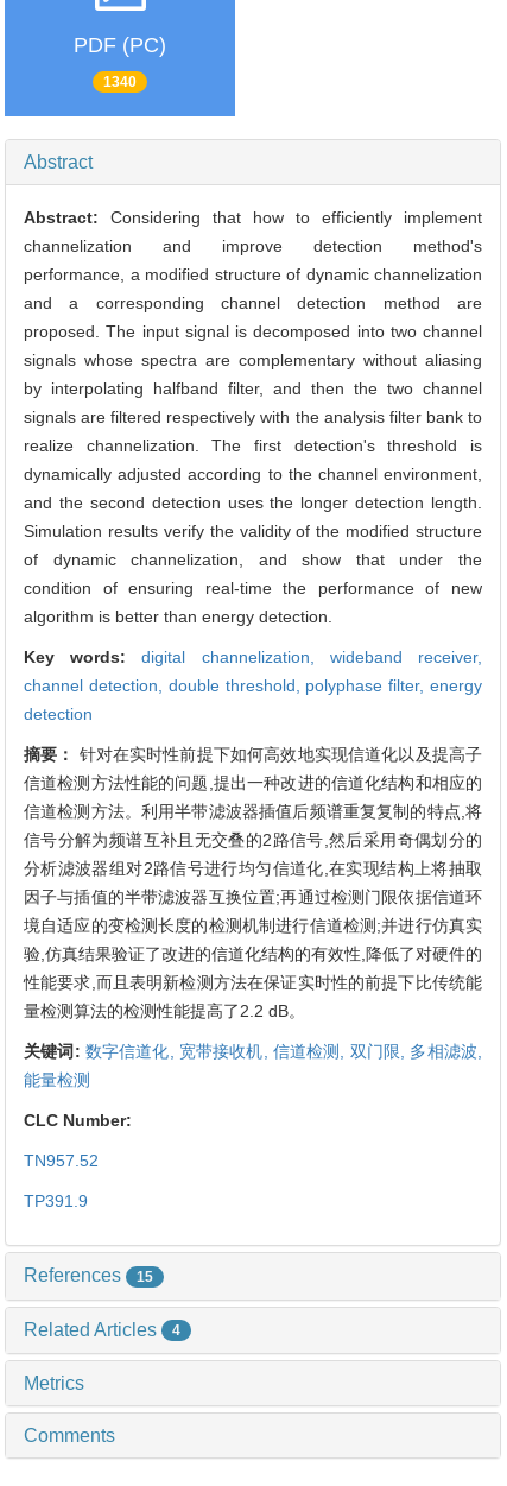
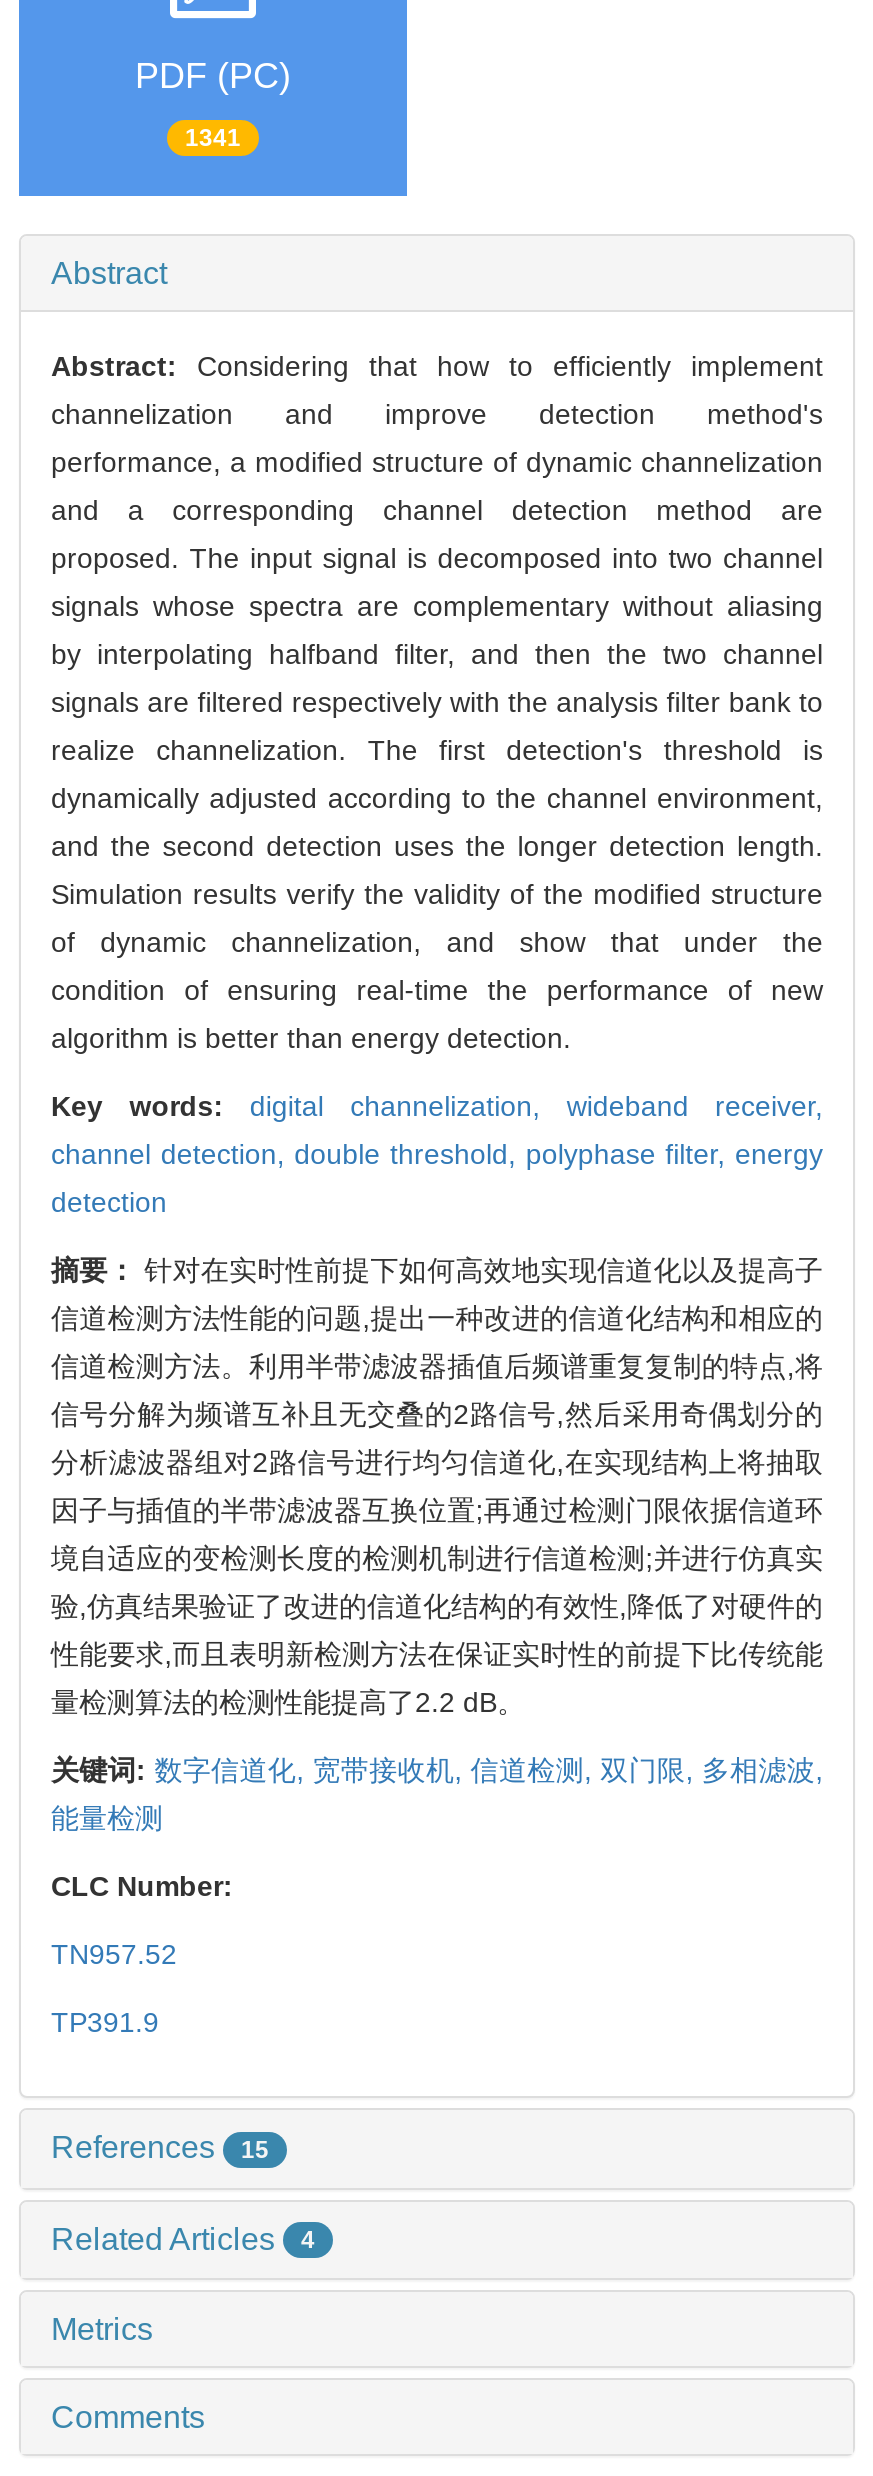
- 1340
+ 1341
